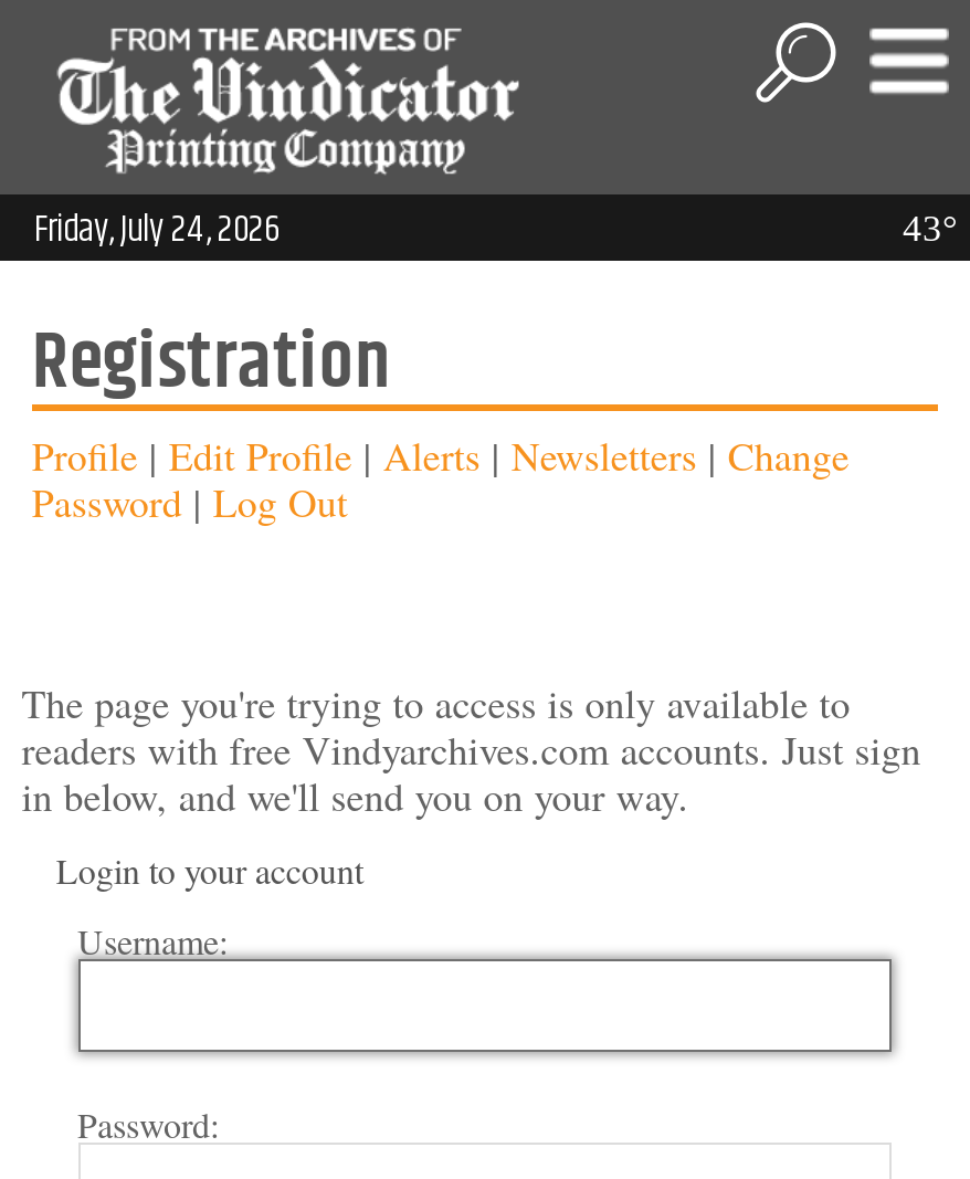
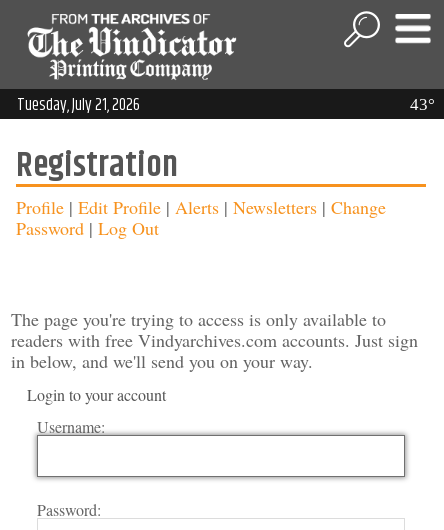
- Friday, July 24, 2026
+ Tuesday, July 21, 2026
